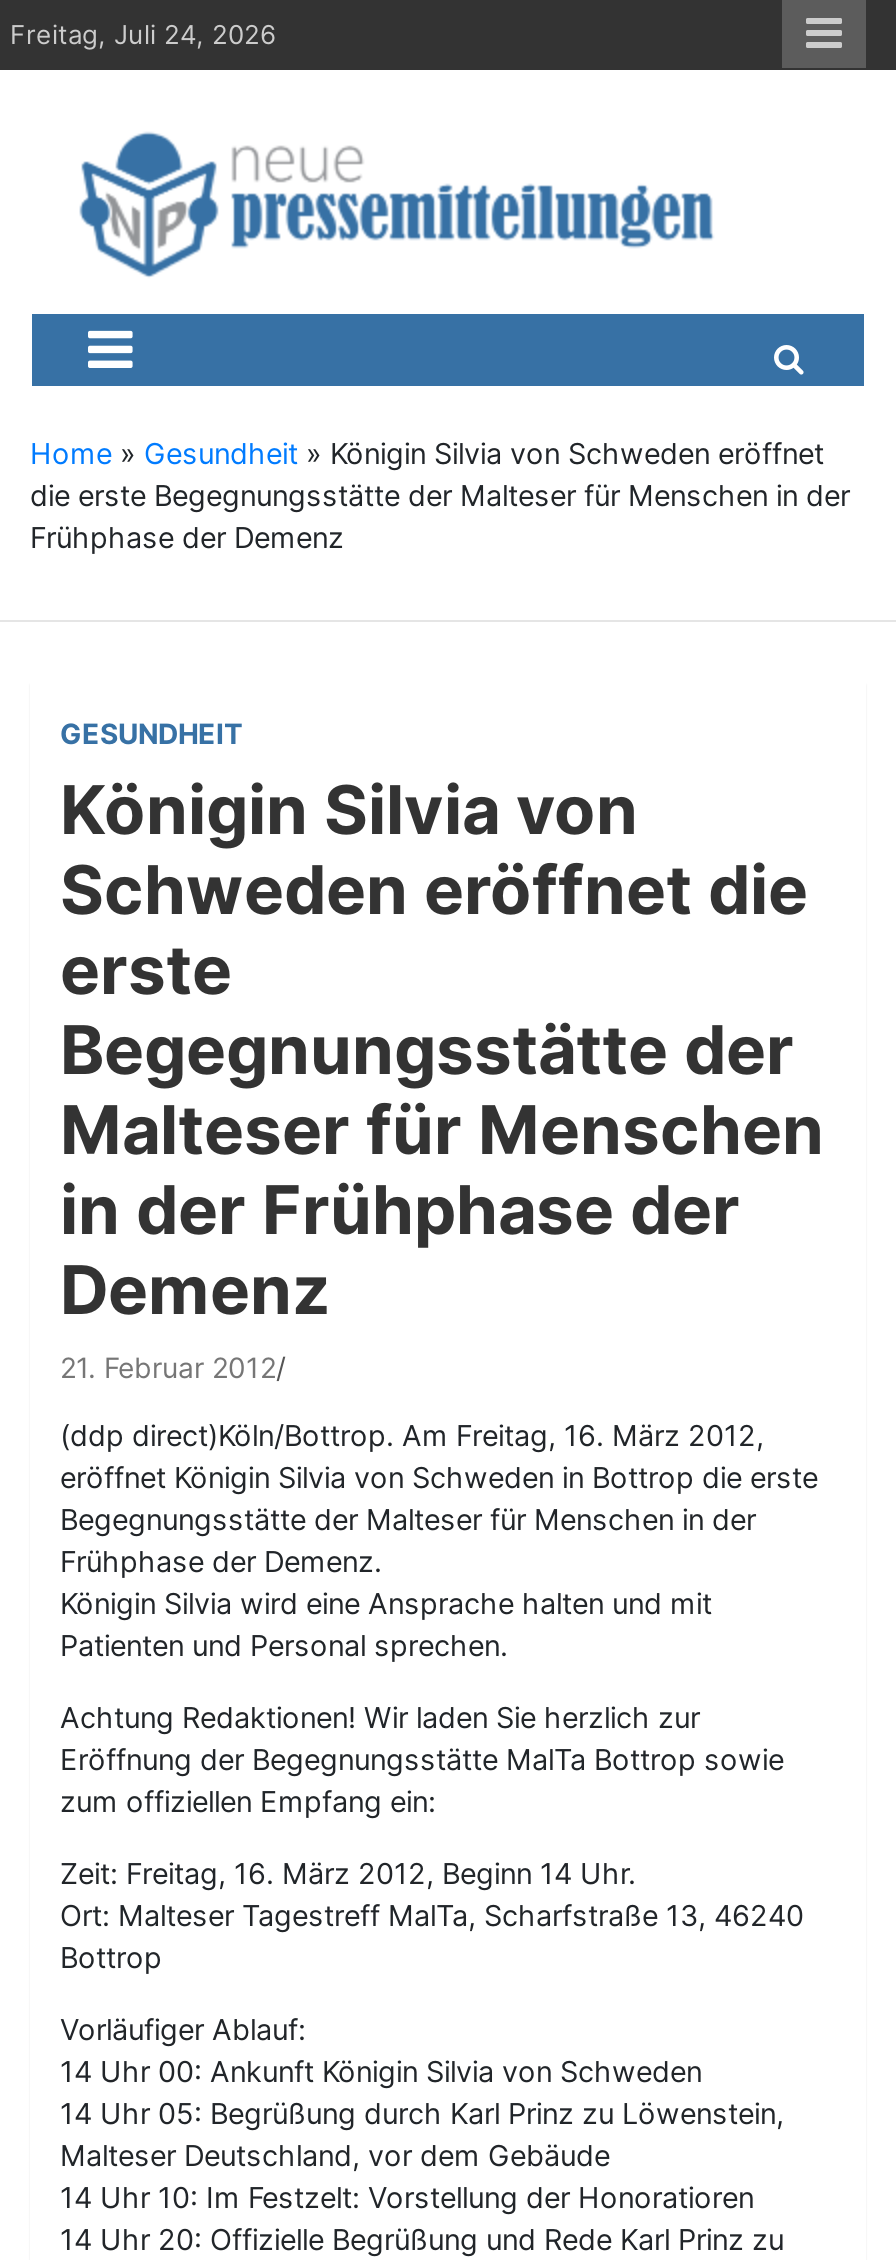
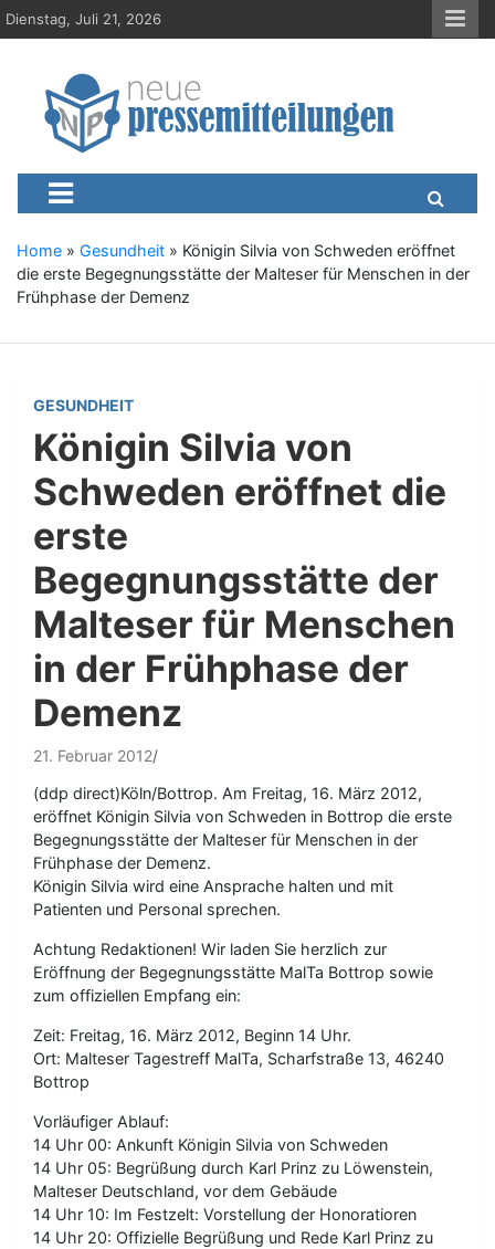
- Freitag, Juli 24, 2026
+ Dienstag, Juli 21, 2026
